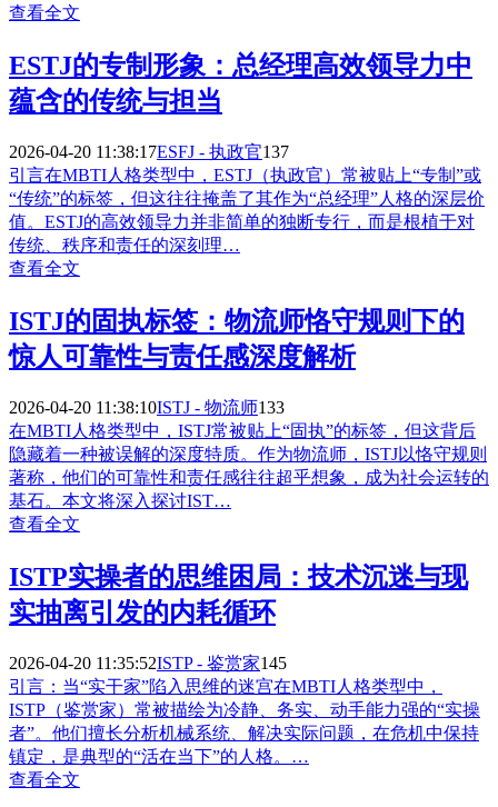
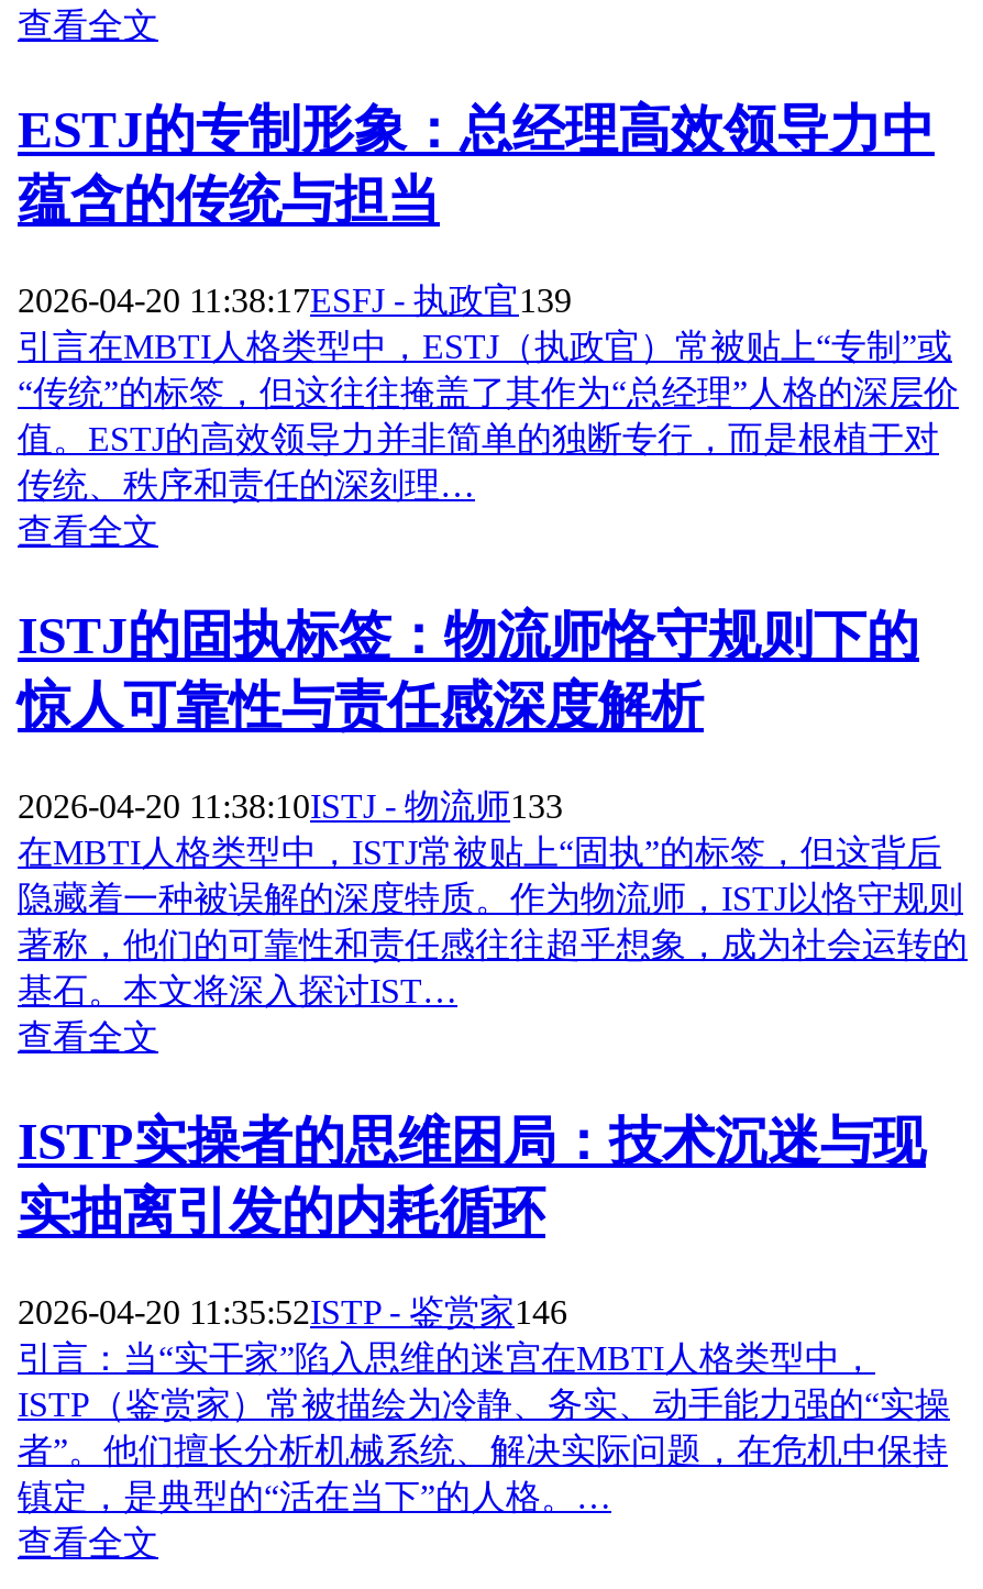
- 2026-04-20 11:38:17ESFJ - 执政官137
+ 2026-04-20 11:38:17ESFJ - 执政官139

- 2026-04-20 11:35:52ISTP - 鉴赏家145
+ 2026-04-20 11:35:52ISTP - 鉴赏家146
